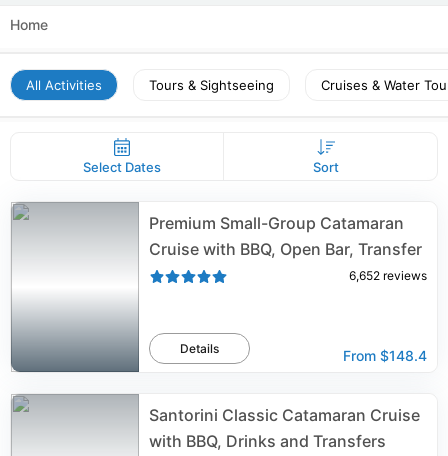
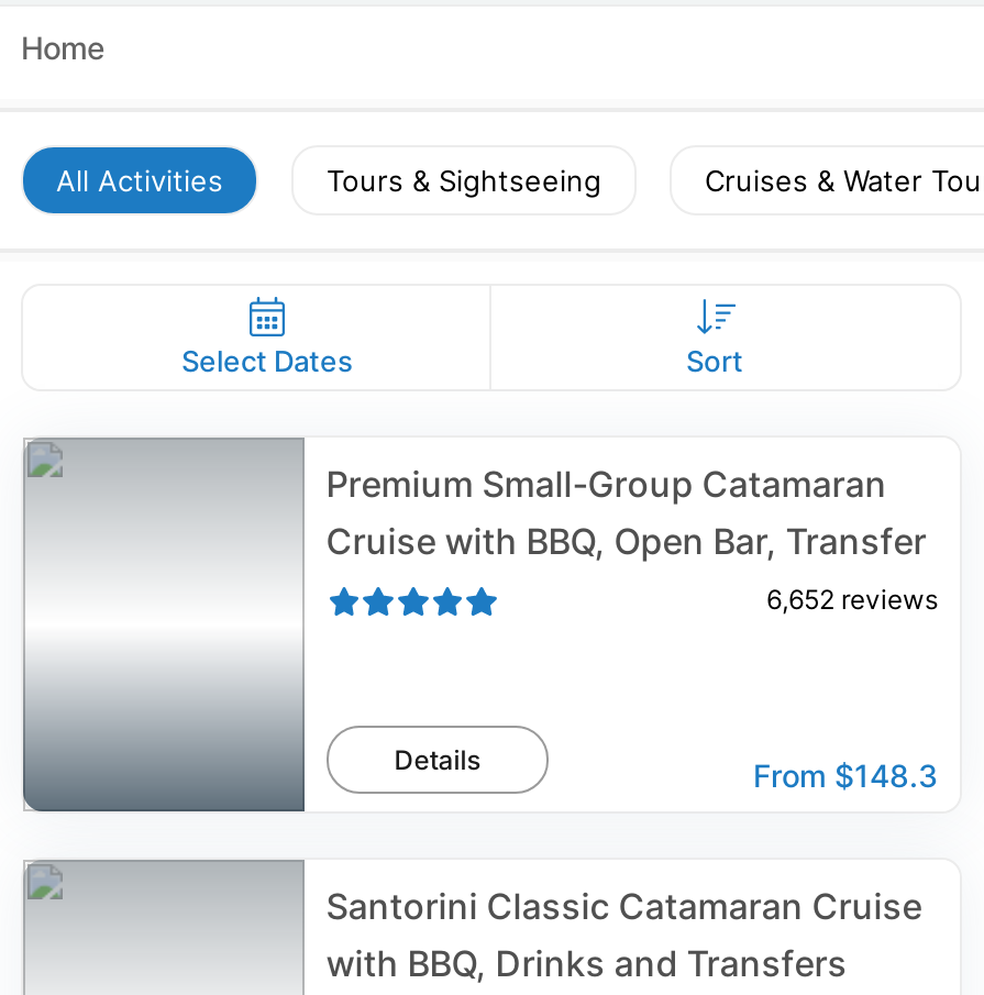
- From $148.4
+ From $148.3
